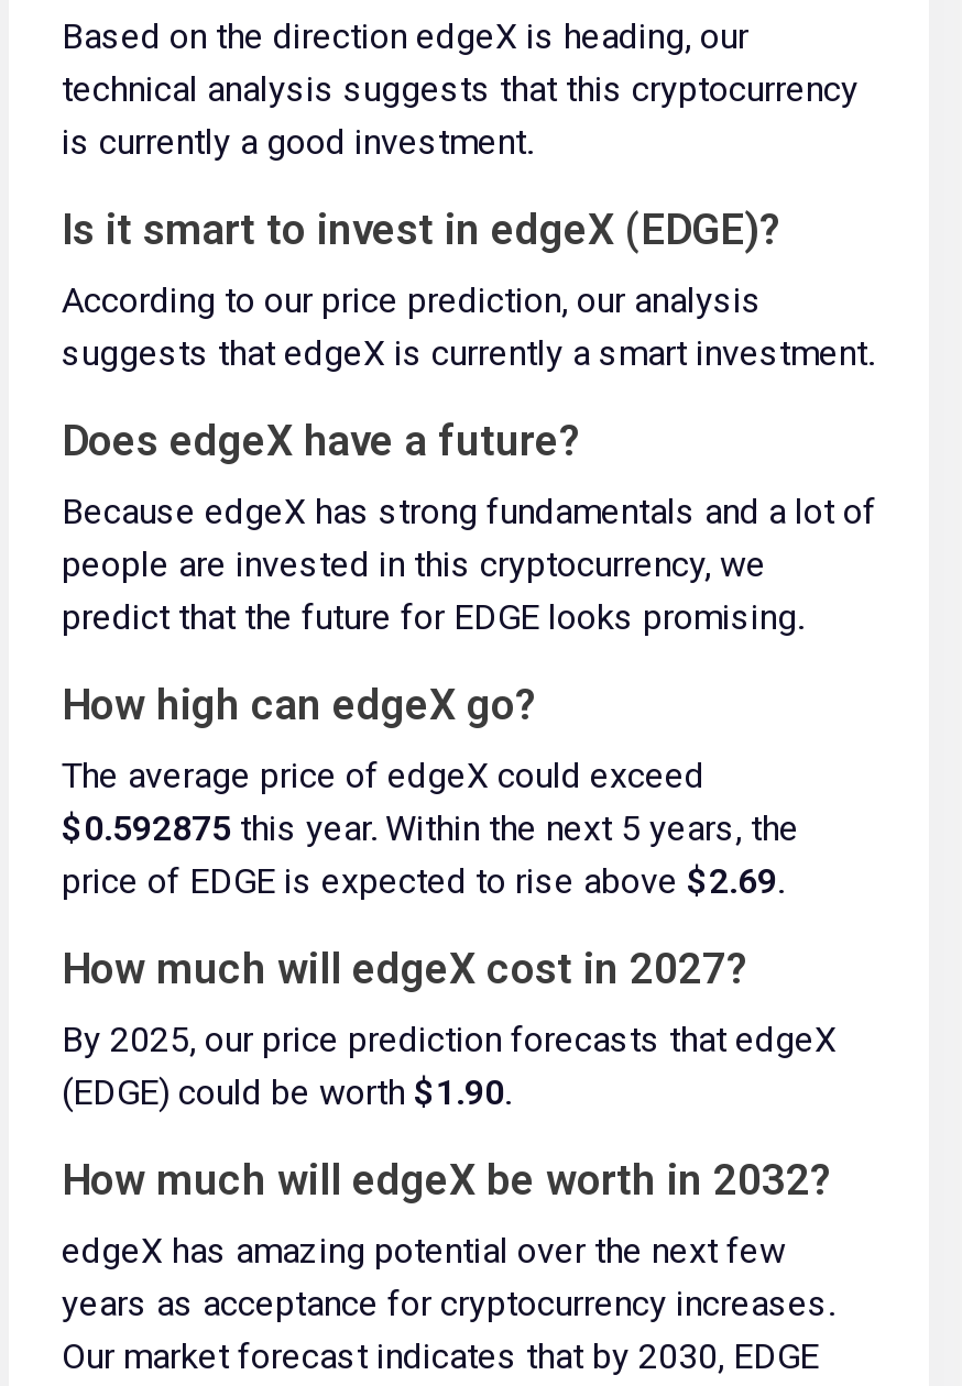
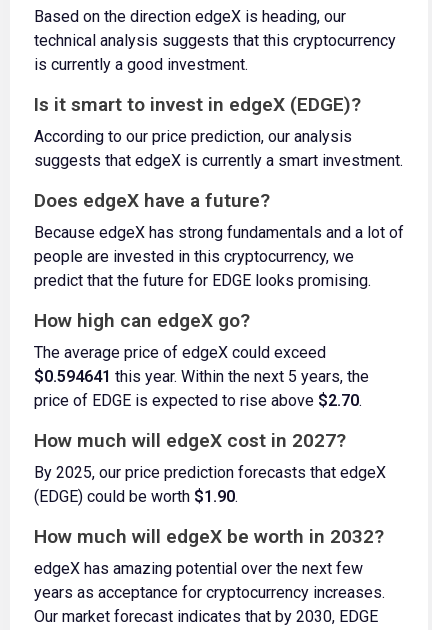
- $0.592875 this year. Within the next 5 years, the
+ $0.594641 this year. Within the next 5 years, the

- price of EDGE is expected to rise above $2.69.
+ price of EDGE is expected to rise above $2.70.
